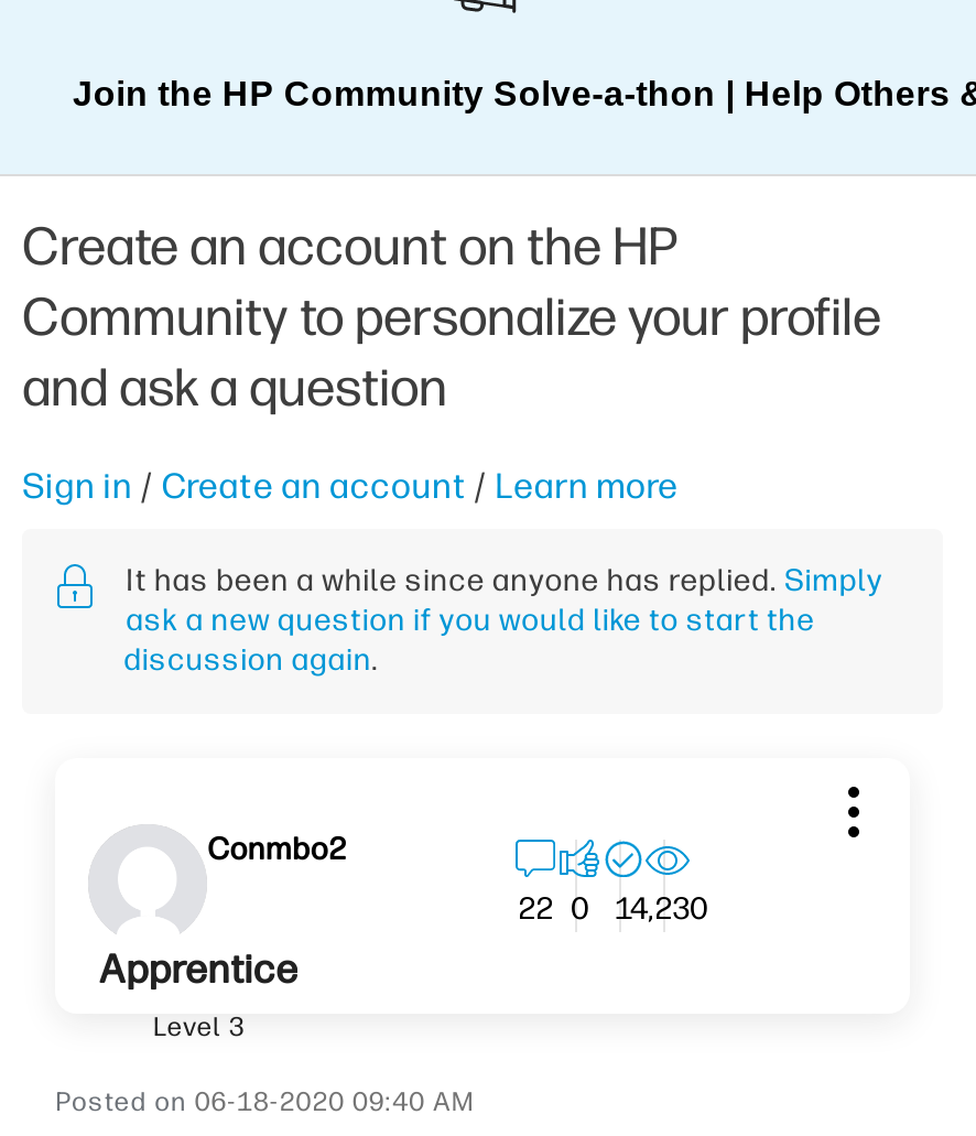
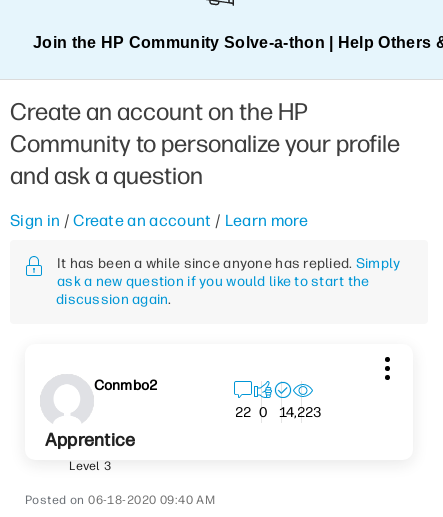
- 22 0 14,230
+ 22 0 14,223
